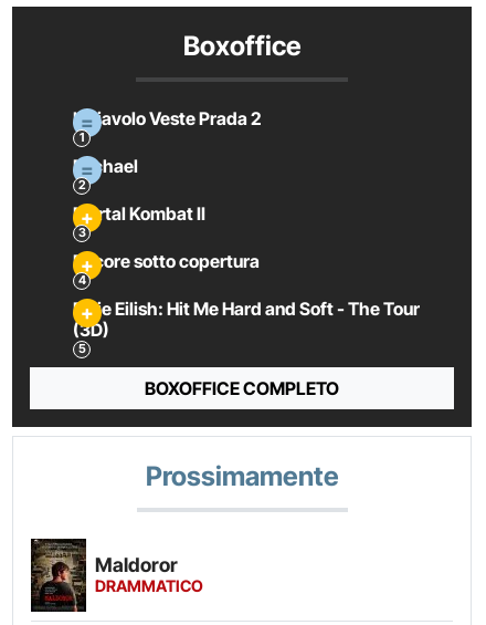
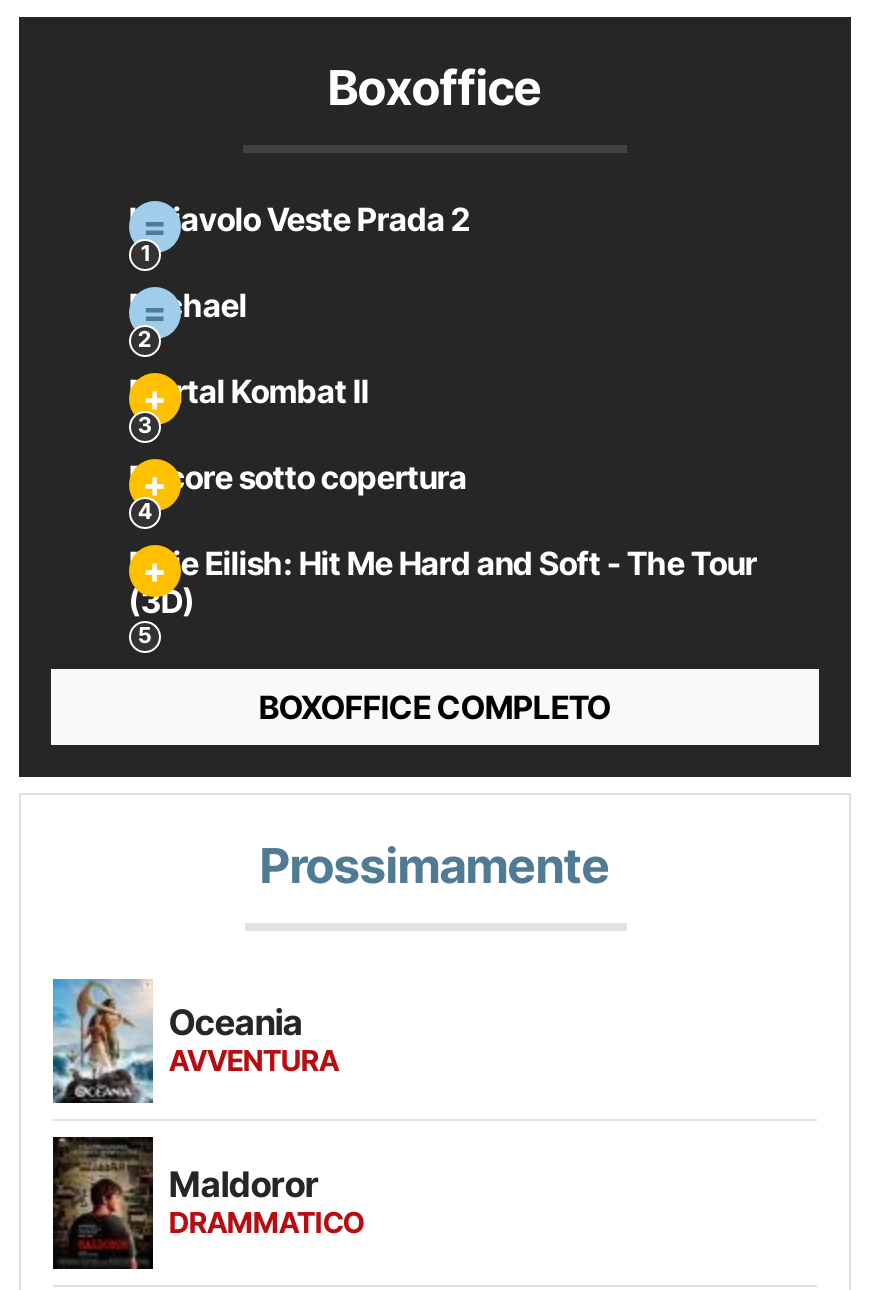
+ [image]
+ Oceania
+ AVVENTURA
